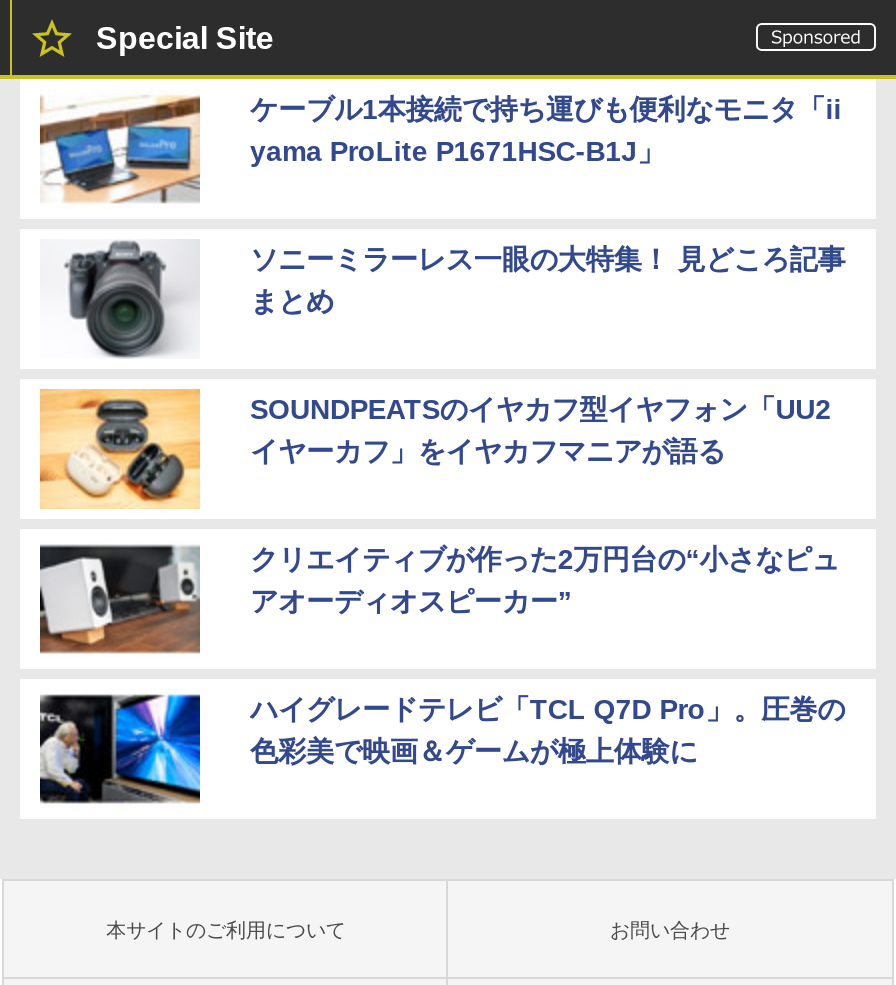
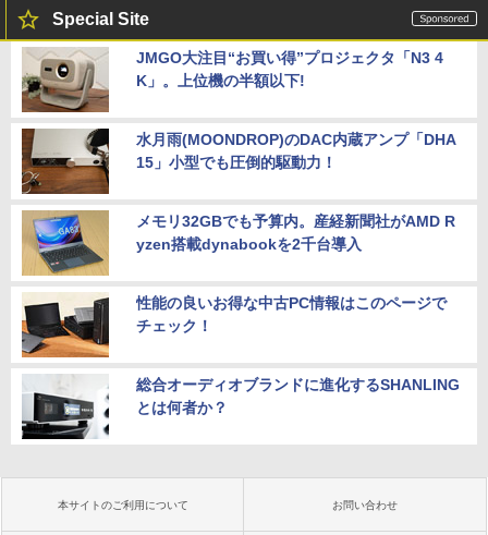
- [image]
- ケーブル1本接続で持ち運びも便利なモニタ「ii
- yama ProLite P1671HSC-B1J」
+ [image]
+ JMGO大注目“お買い得”プロジェクタ「N3 4
+ K」。上位機の半額以下!

- [image]
- ソニーミラーレス一眼の大特集！ 見どころ記事
- まとめ
+ [image]
+ 水月雨(MOONDROP)のDAC内蔵アンプ「DHA
+ 15」小型でも圧倒的駆動力！

- [image]
- SOUNDPEATSのイヤカフ型イヤフォン「UU2
- イヤーカフ」をイヤカフマニアが語る
+ [image]
+ メモリ32GBでも予算内。産経新聞社がAMD R
+ yzen搭載dynabookを2千台導入

- [image]
- クリエイティブが作った2万円台の“小さなピュ
- アオーディオスピーカー”
+ [image]
+ 性能の良いお得な中古PC情報はこのページで
+ チェック！

- [image]
- ハイグレードテレビ「TCL Q7D Pro」。圧巻の
- 色彩美で映画＆ゲームが極上体験に
+ [image]
+ 総合オーディオブランドに進化するSHANLING
+ とは何者か？
